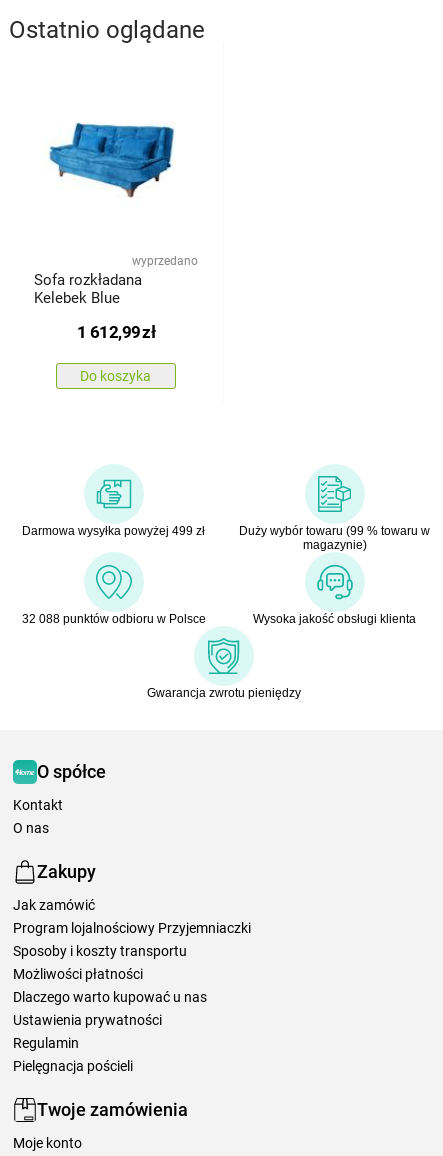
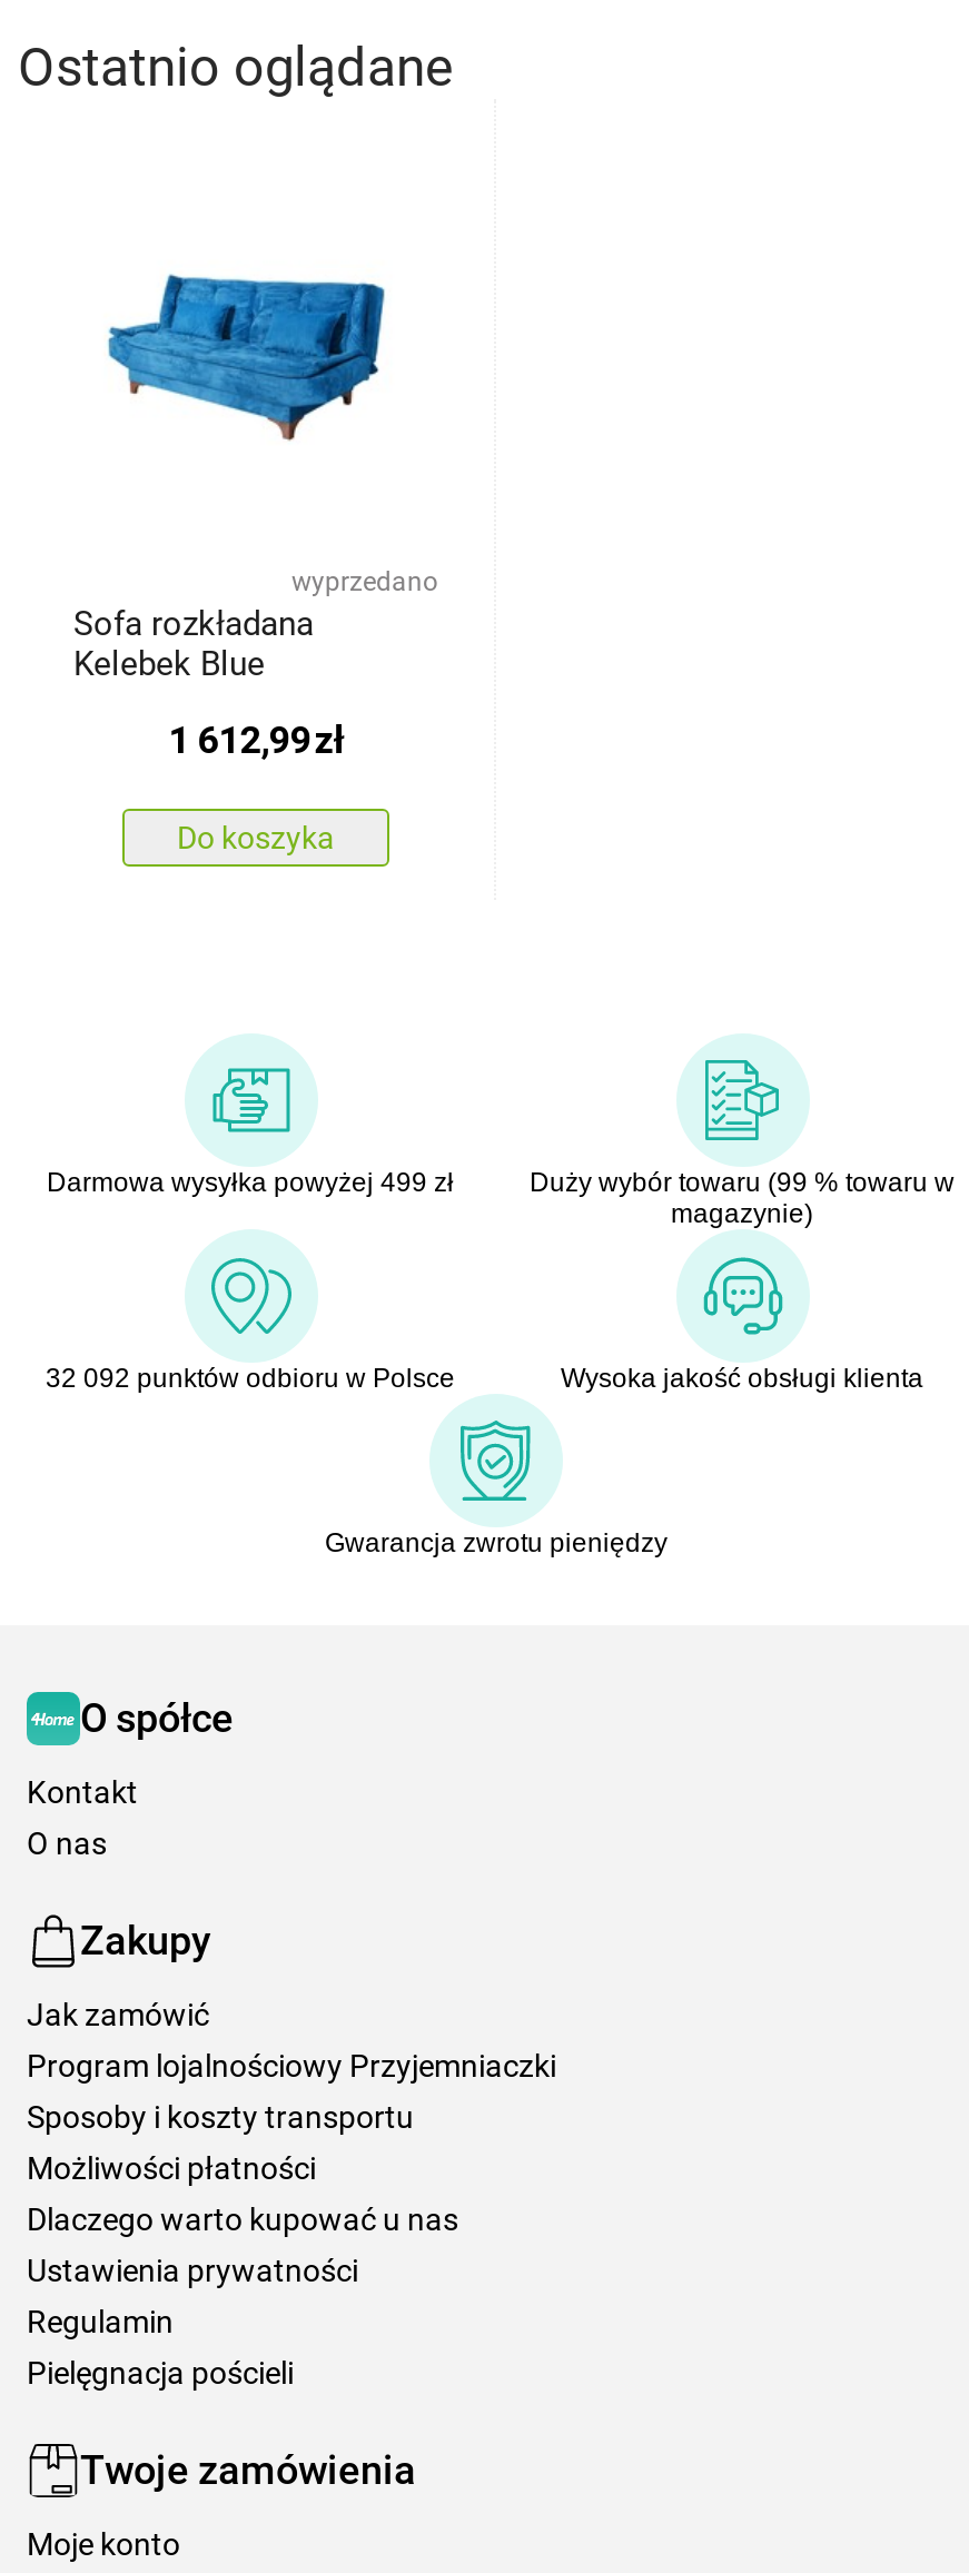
- 32 088 punktów odbioru w Polsce
+ 32 092 punktów odbioru w Polsce
